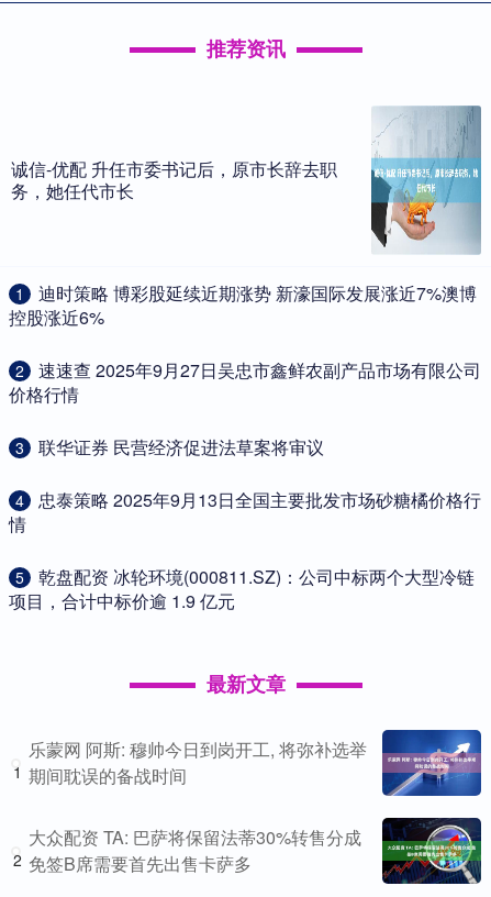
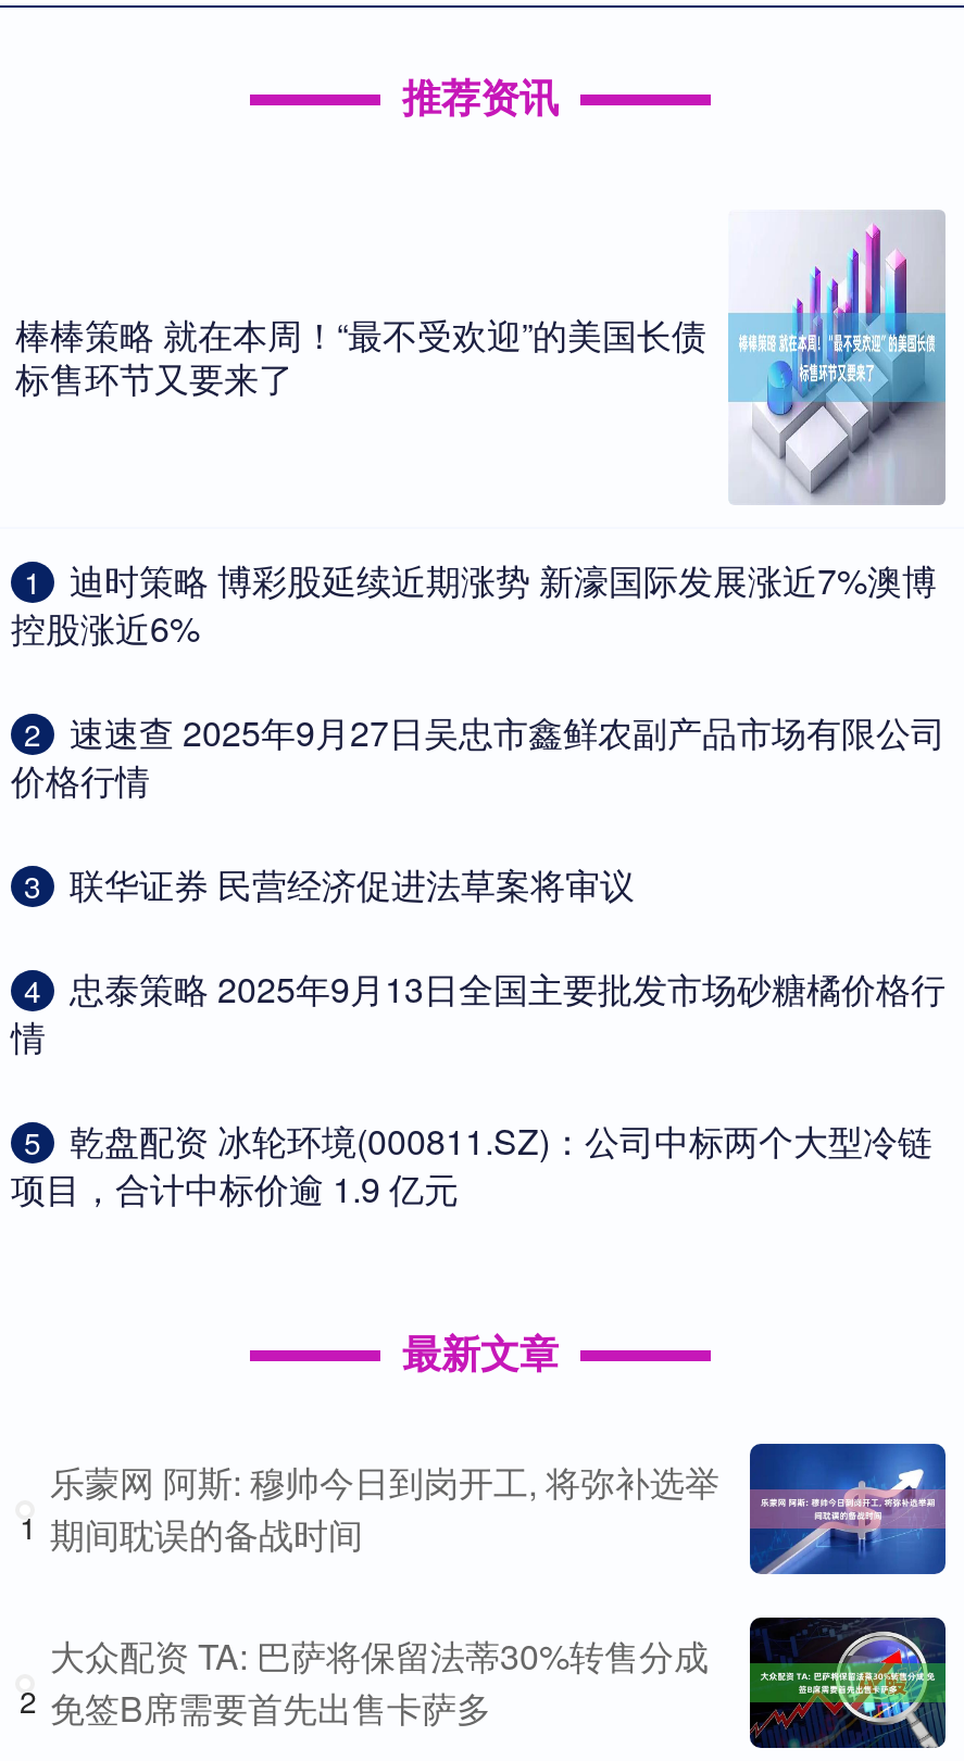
- [image]
- 诚信-优配 升任市委书记后，原市长辞去职
- 务，她任代市长
+ [image]
+ 棒棒策略 就在本周！“最不受欢迎”的美国长债
+ 标售环节又要来了
